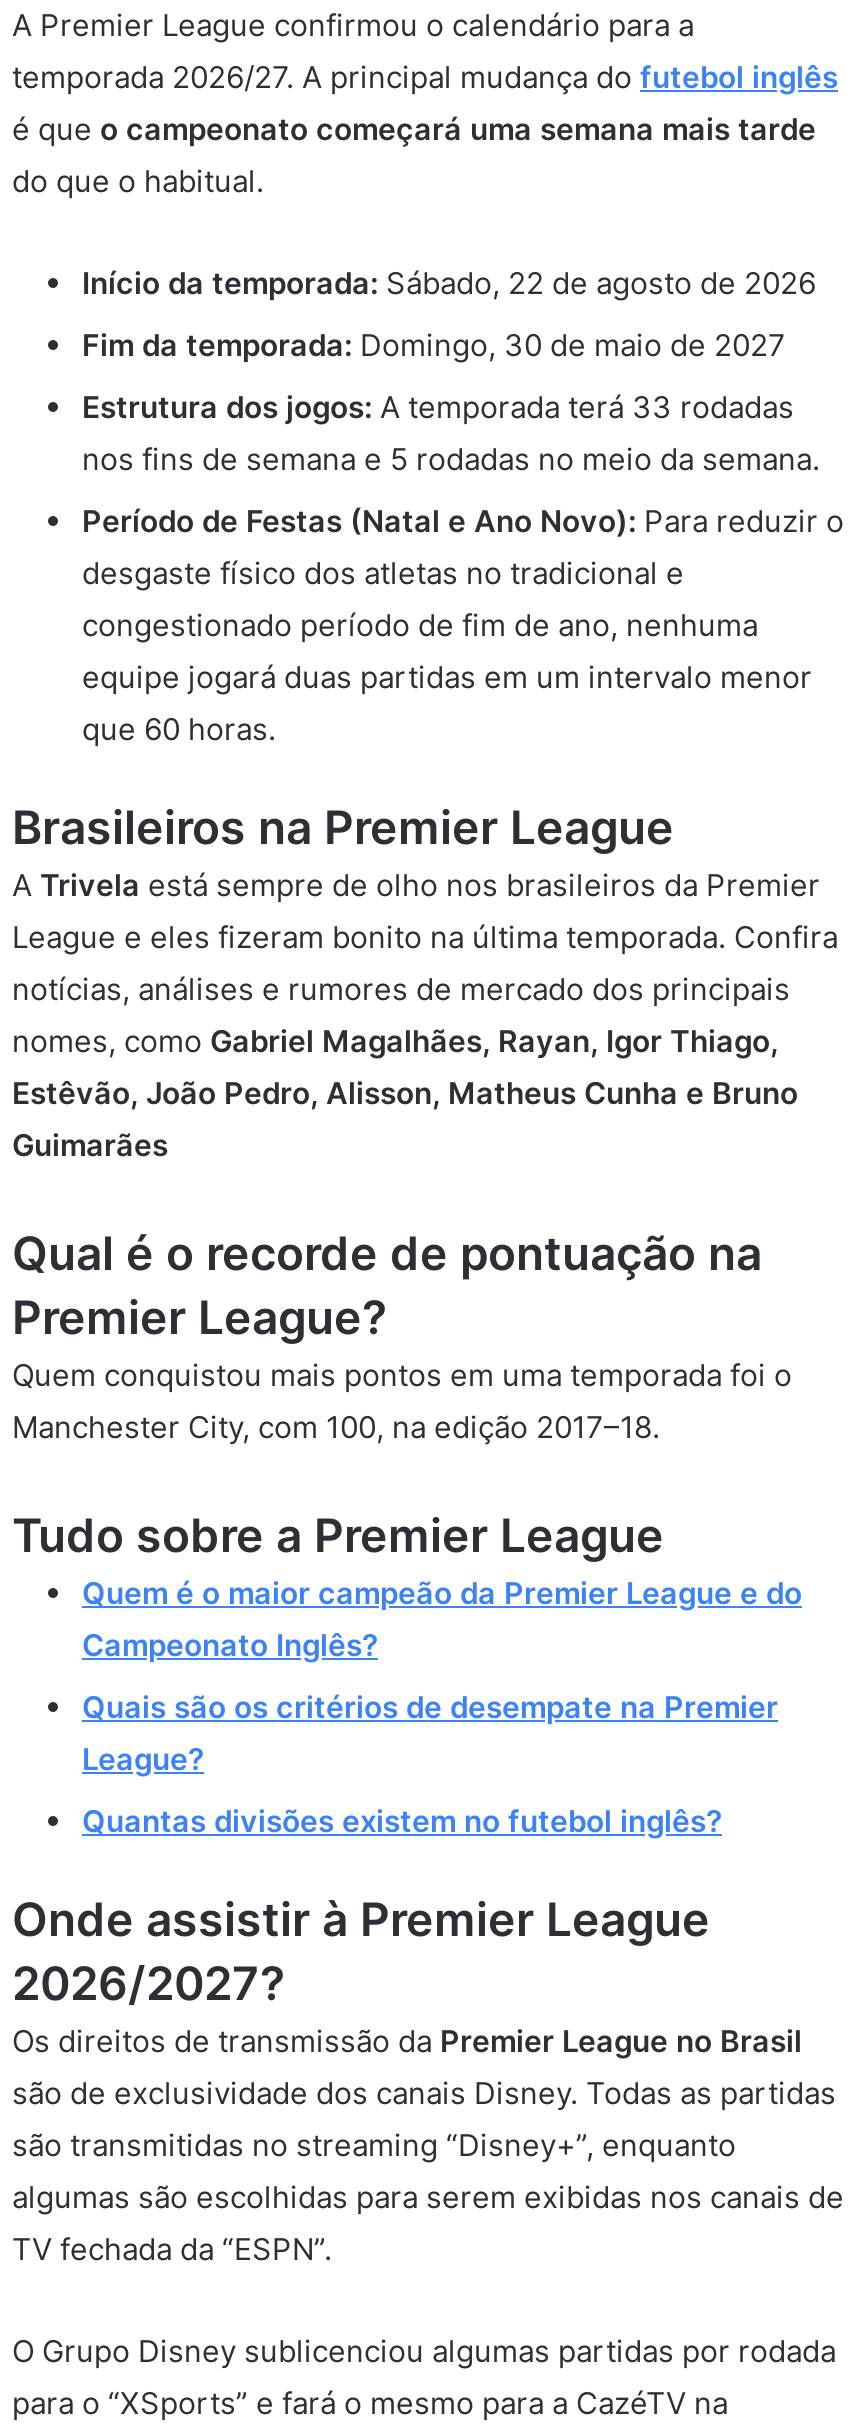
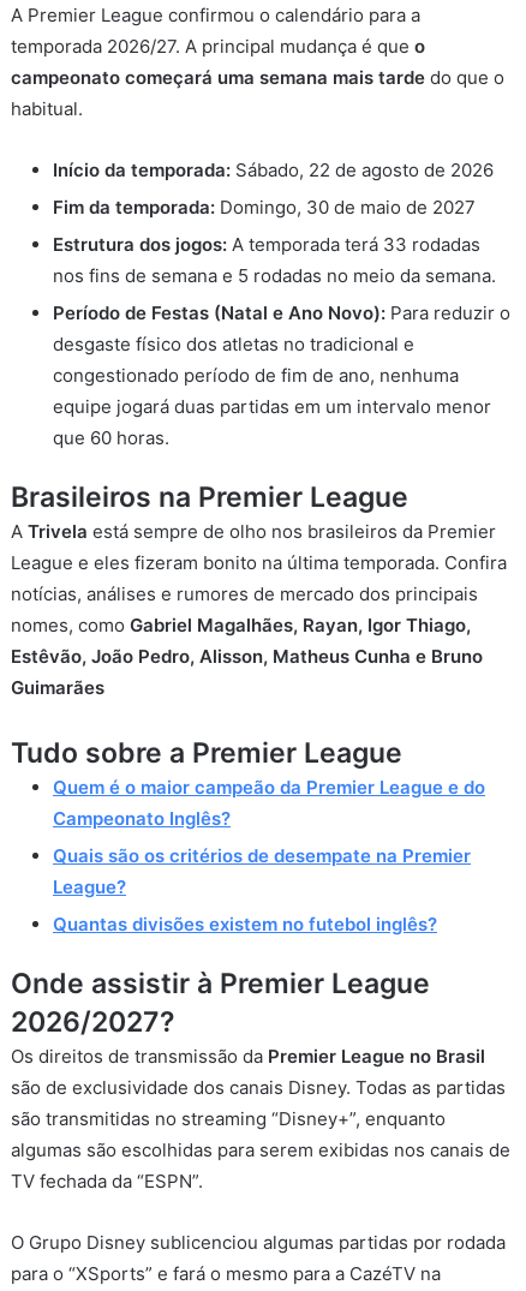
- temporada 2026/27. A principal mudança do futebol inglês
- é que o campeonato começará uma semana mais tarde
- do que o habitual.
+ temporada 2026/27. A principal mudança é que o
+ campeonato começará uma semana mais tarde do que o
+ habitual.

- Qual é o recorde de pontuação na
- Premier League?
- Quem conquistou mais pontos em uma temporada foi o
- Manchester City, com 100, na edição 2017–18.
